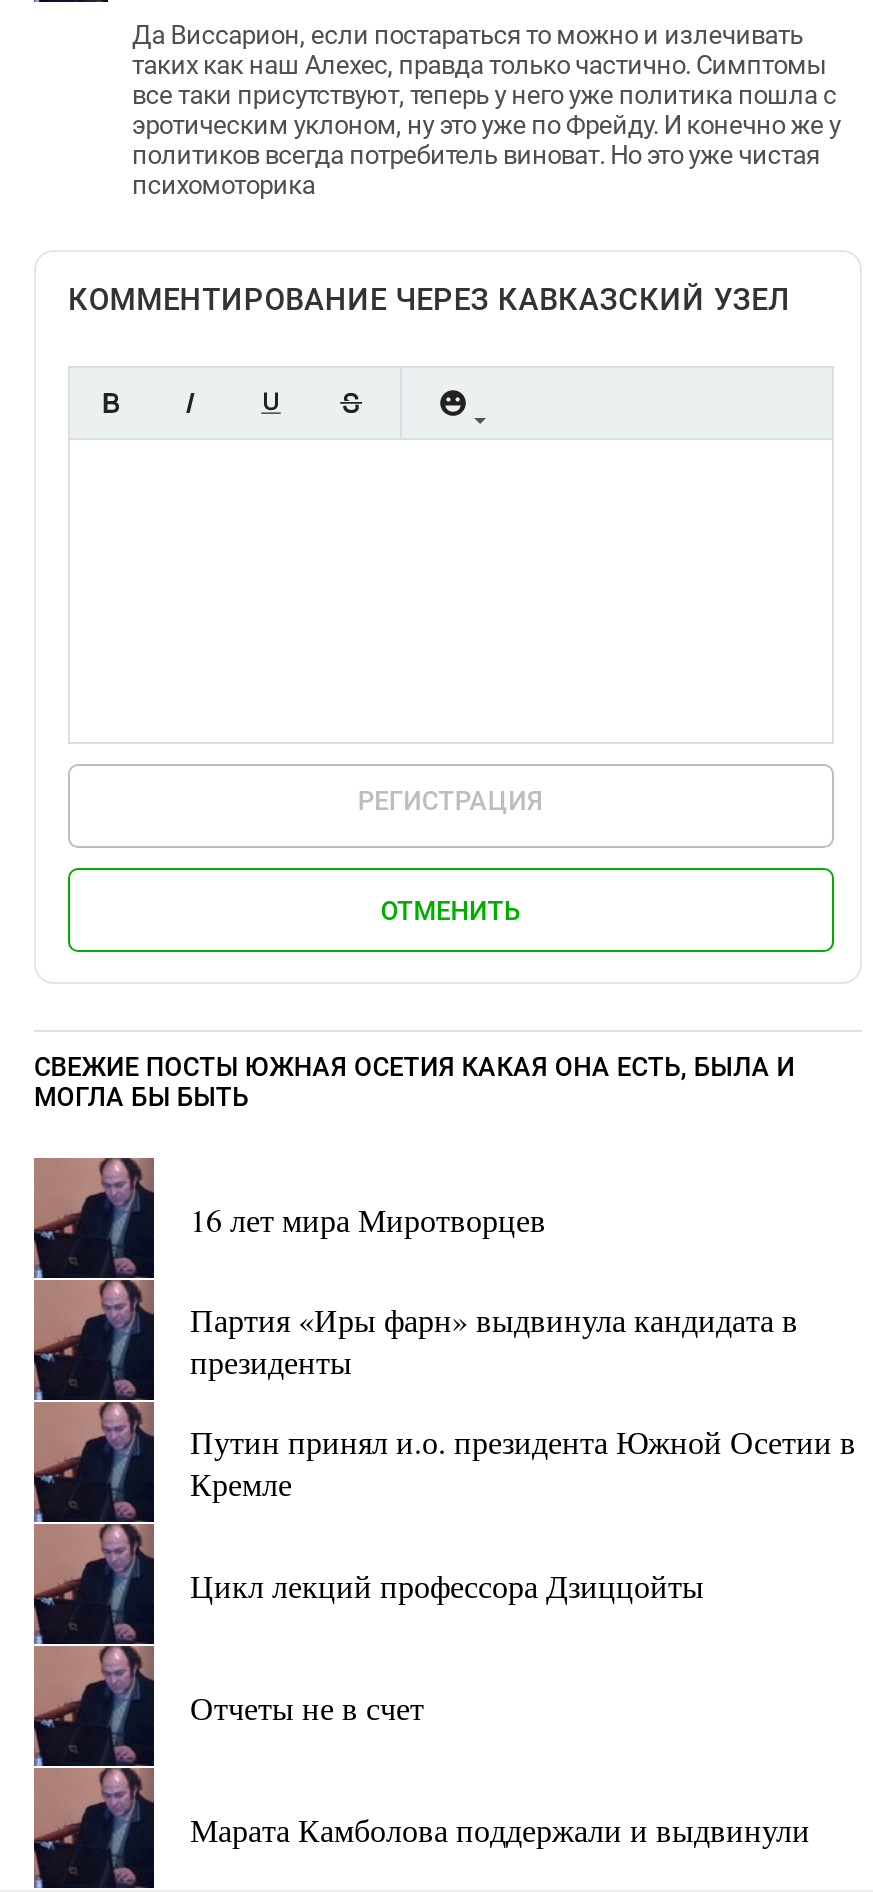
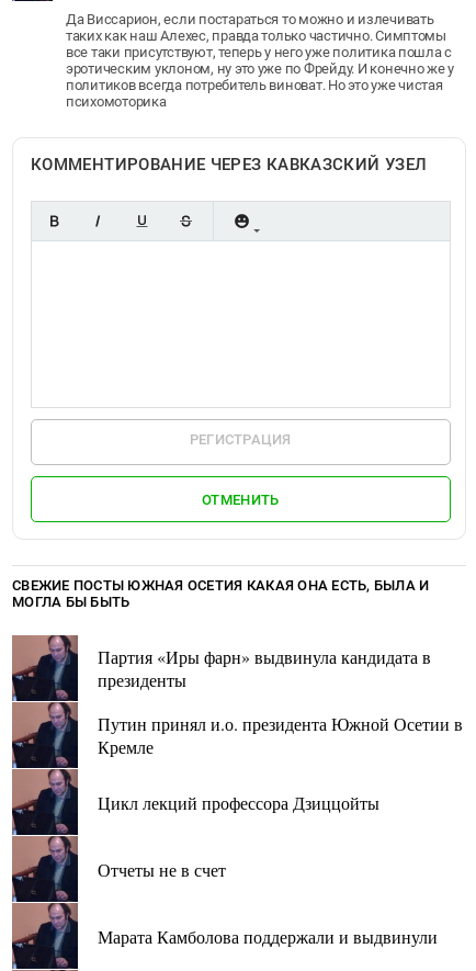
- 16 лет мира Миротворцев
